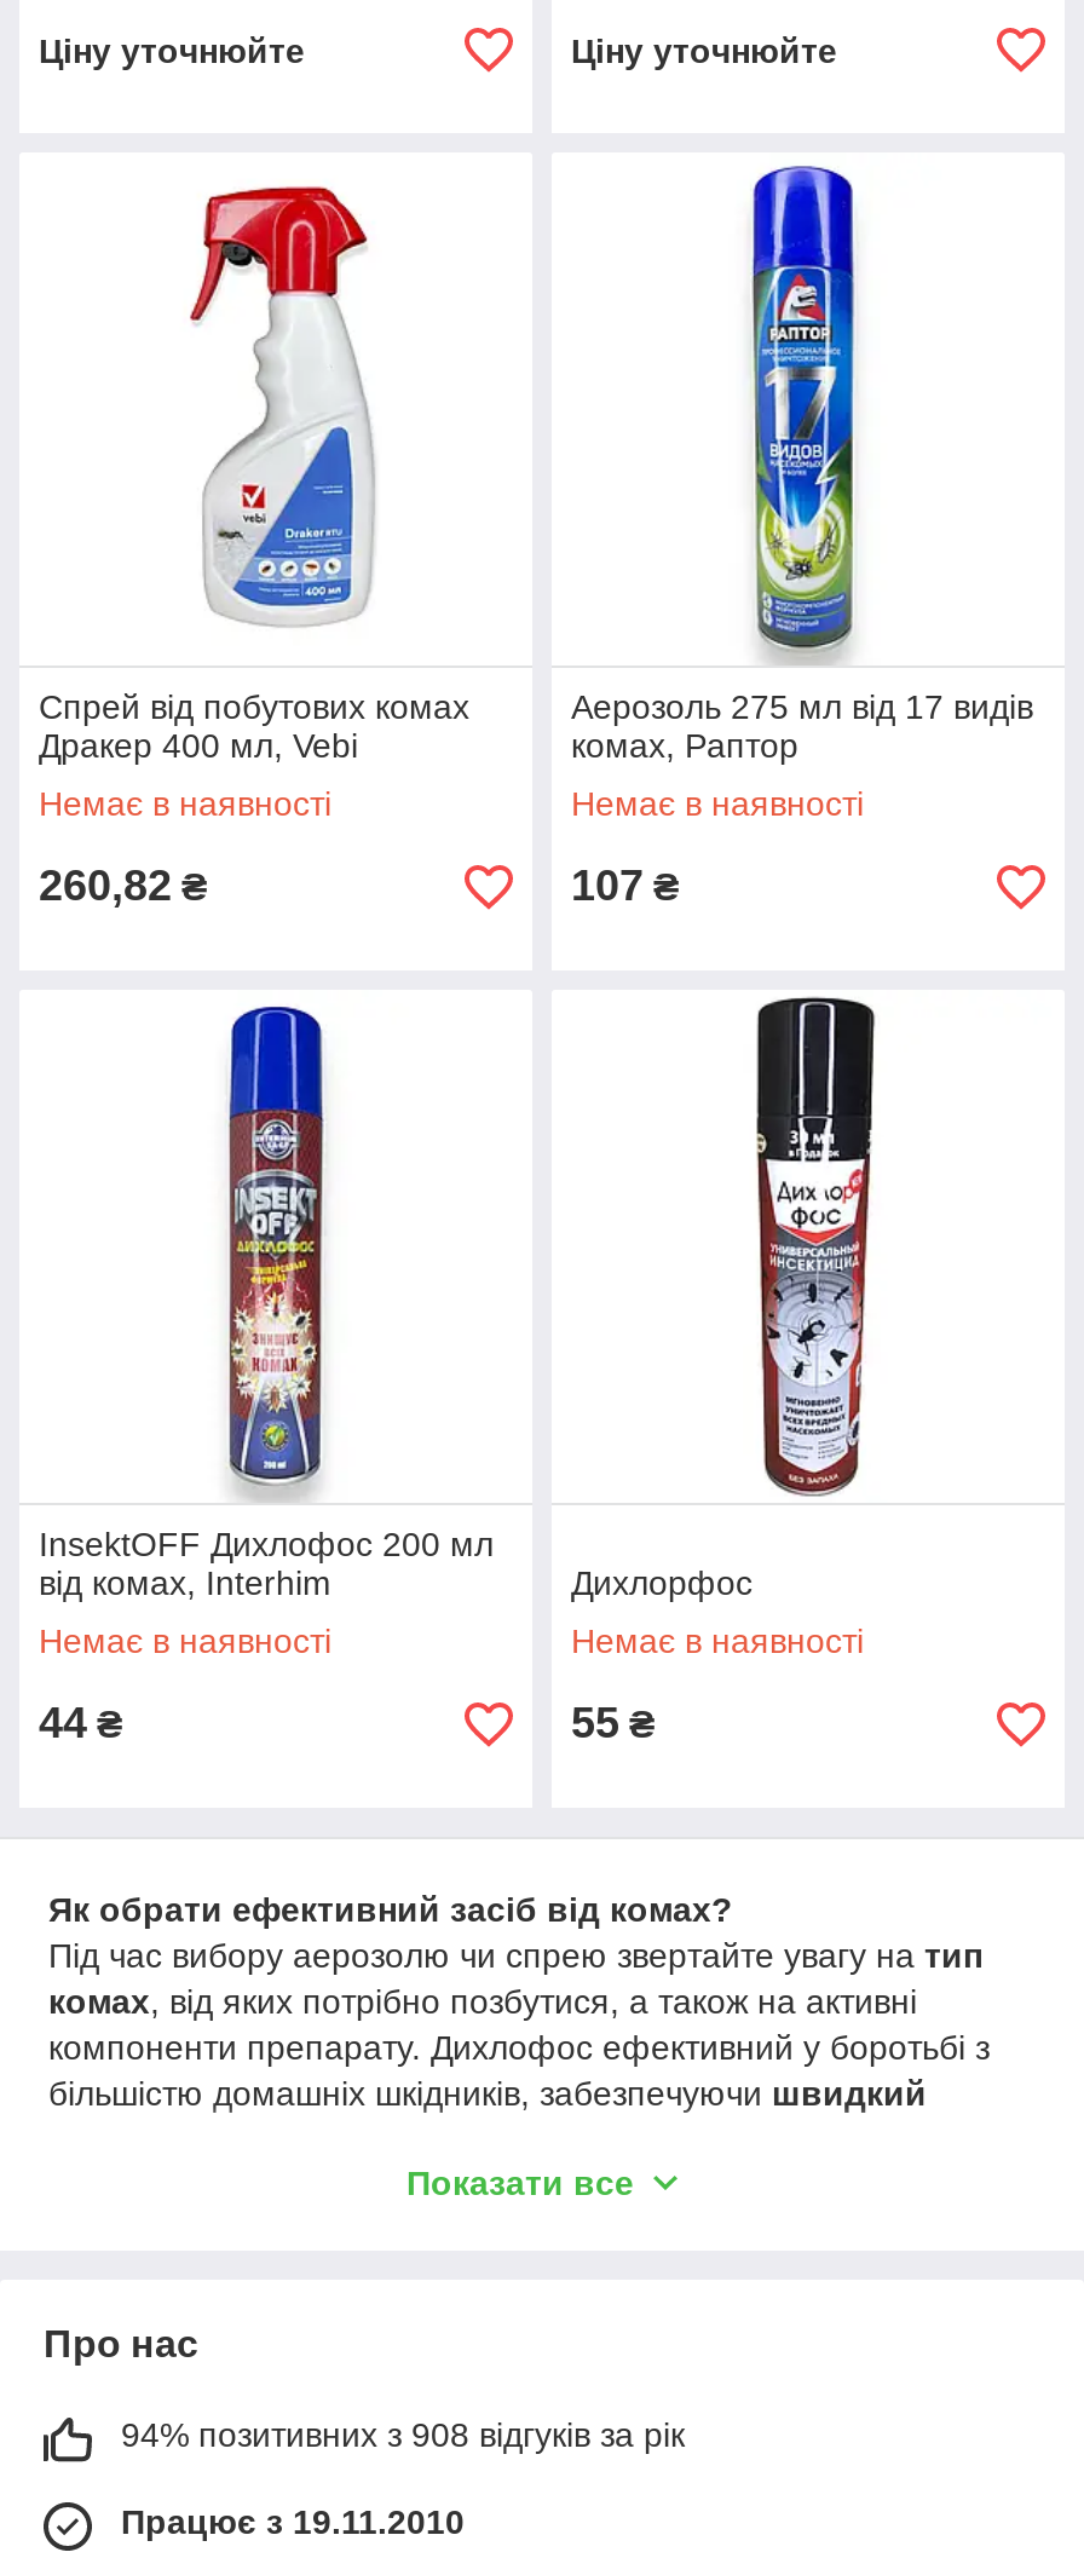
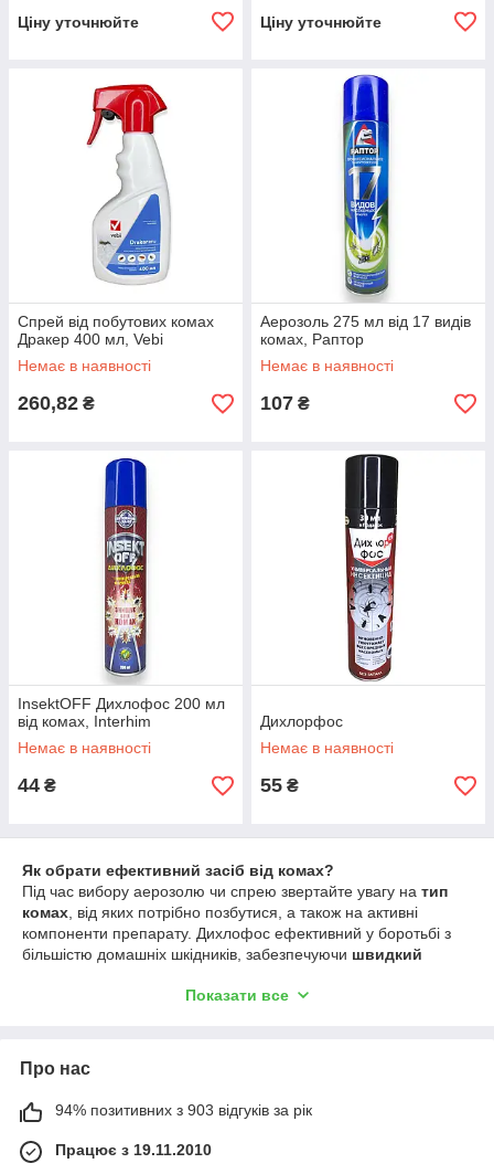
- 94% позитивних з 908 відгуків за рік
+ 94% позитивних з 903 відгуків за рік
